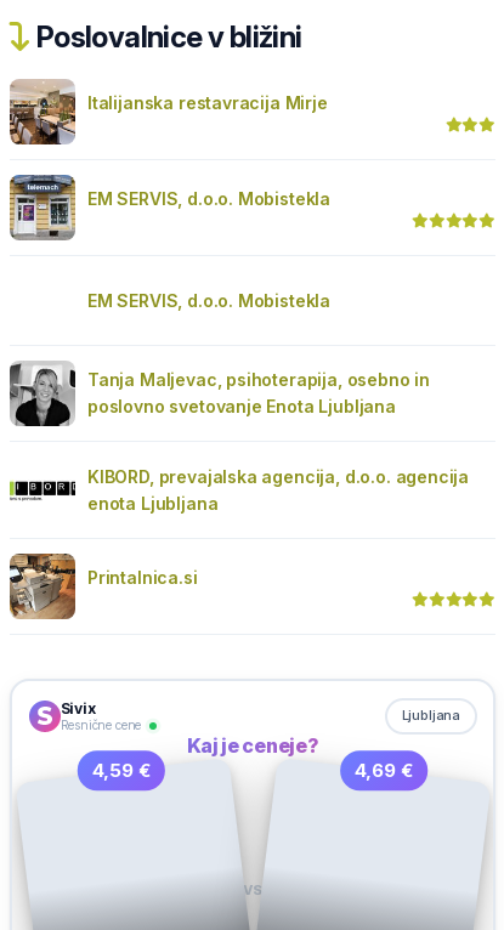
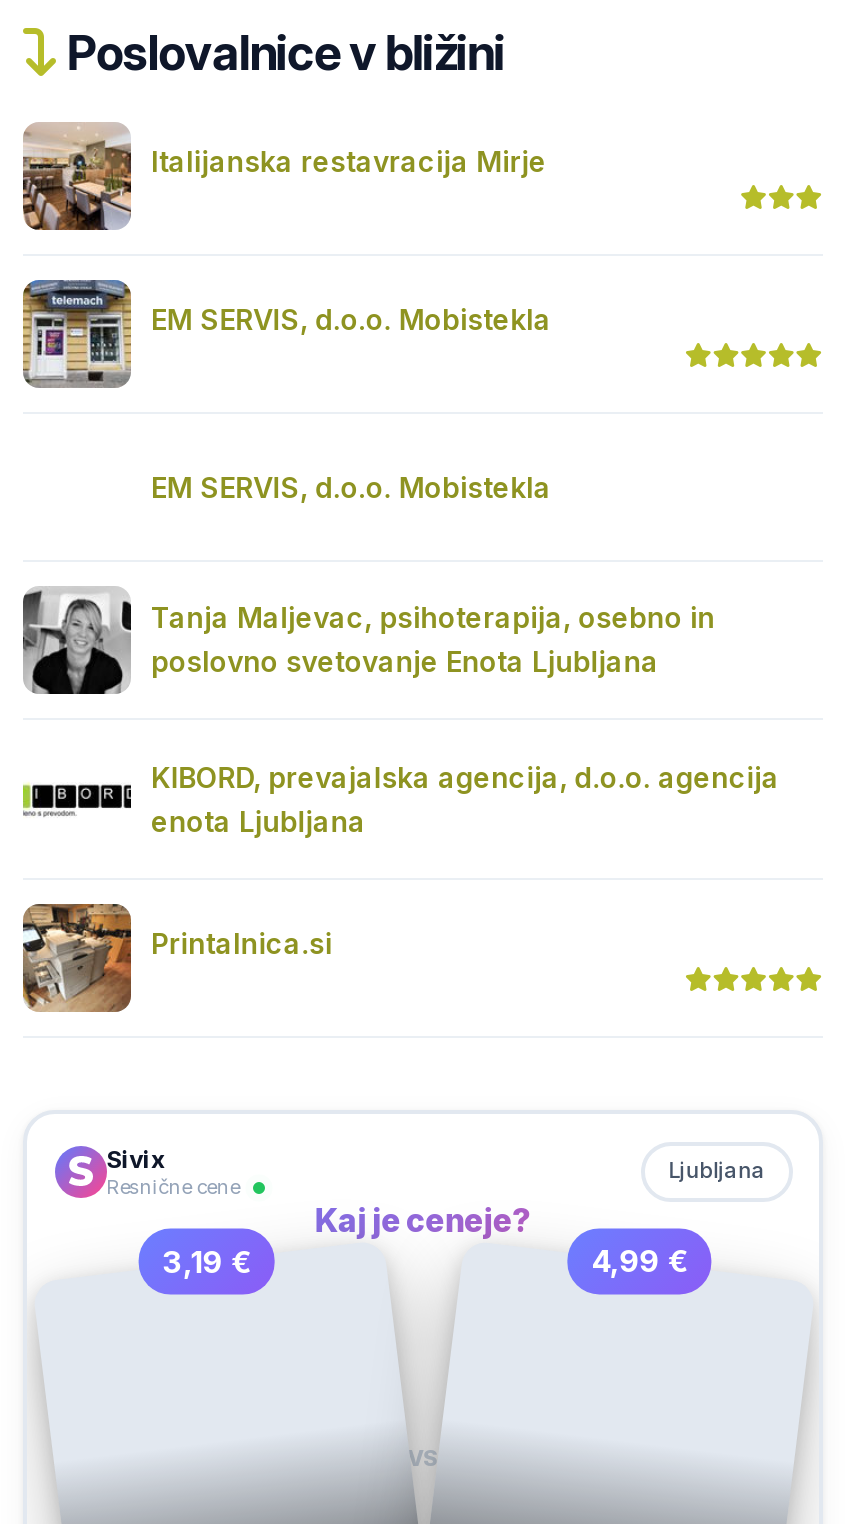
- 4,59 €
+ 3,19 €

- 4,69 €
+ 4,99 €
